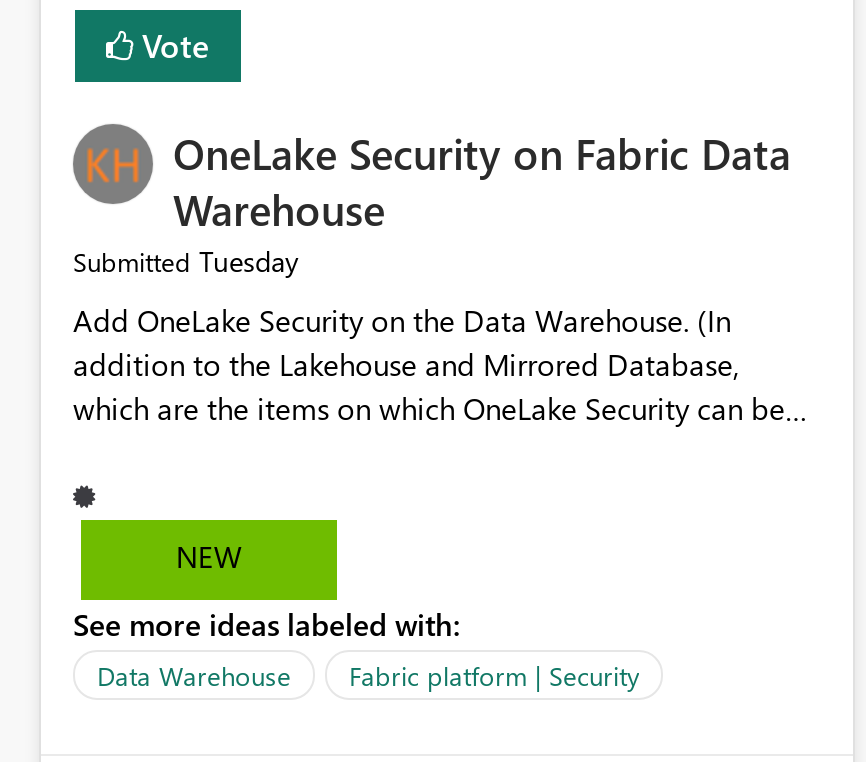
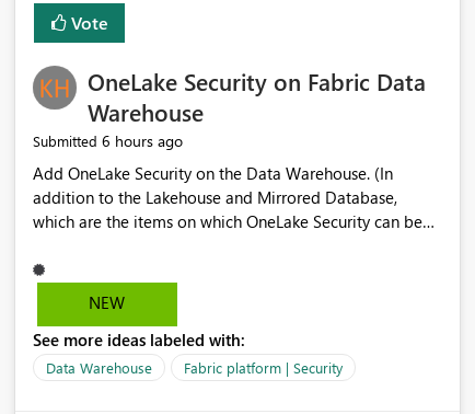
- Submitted Tuesday
+ Submitted 6 hours ago
